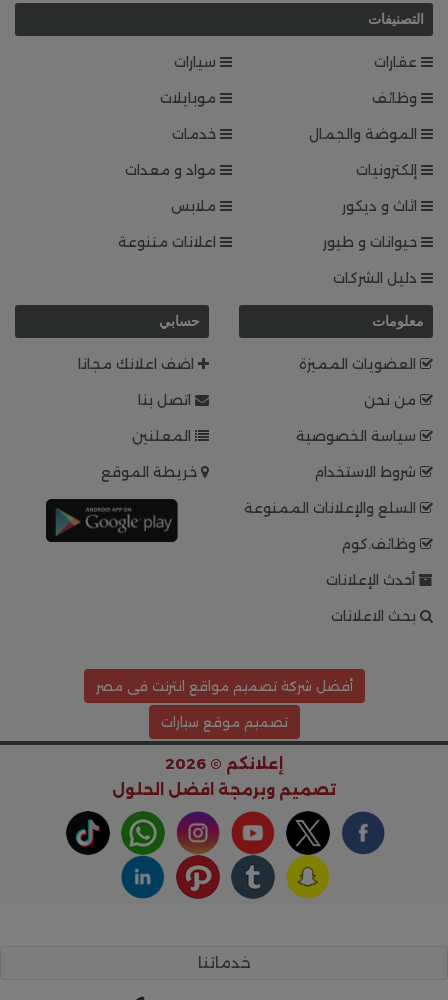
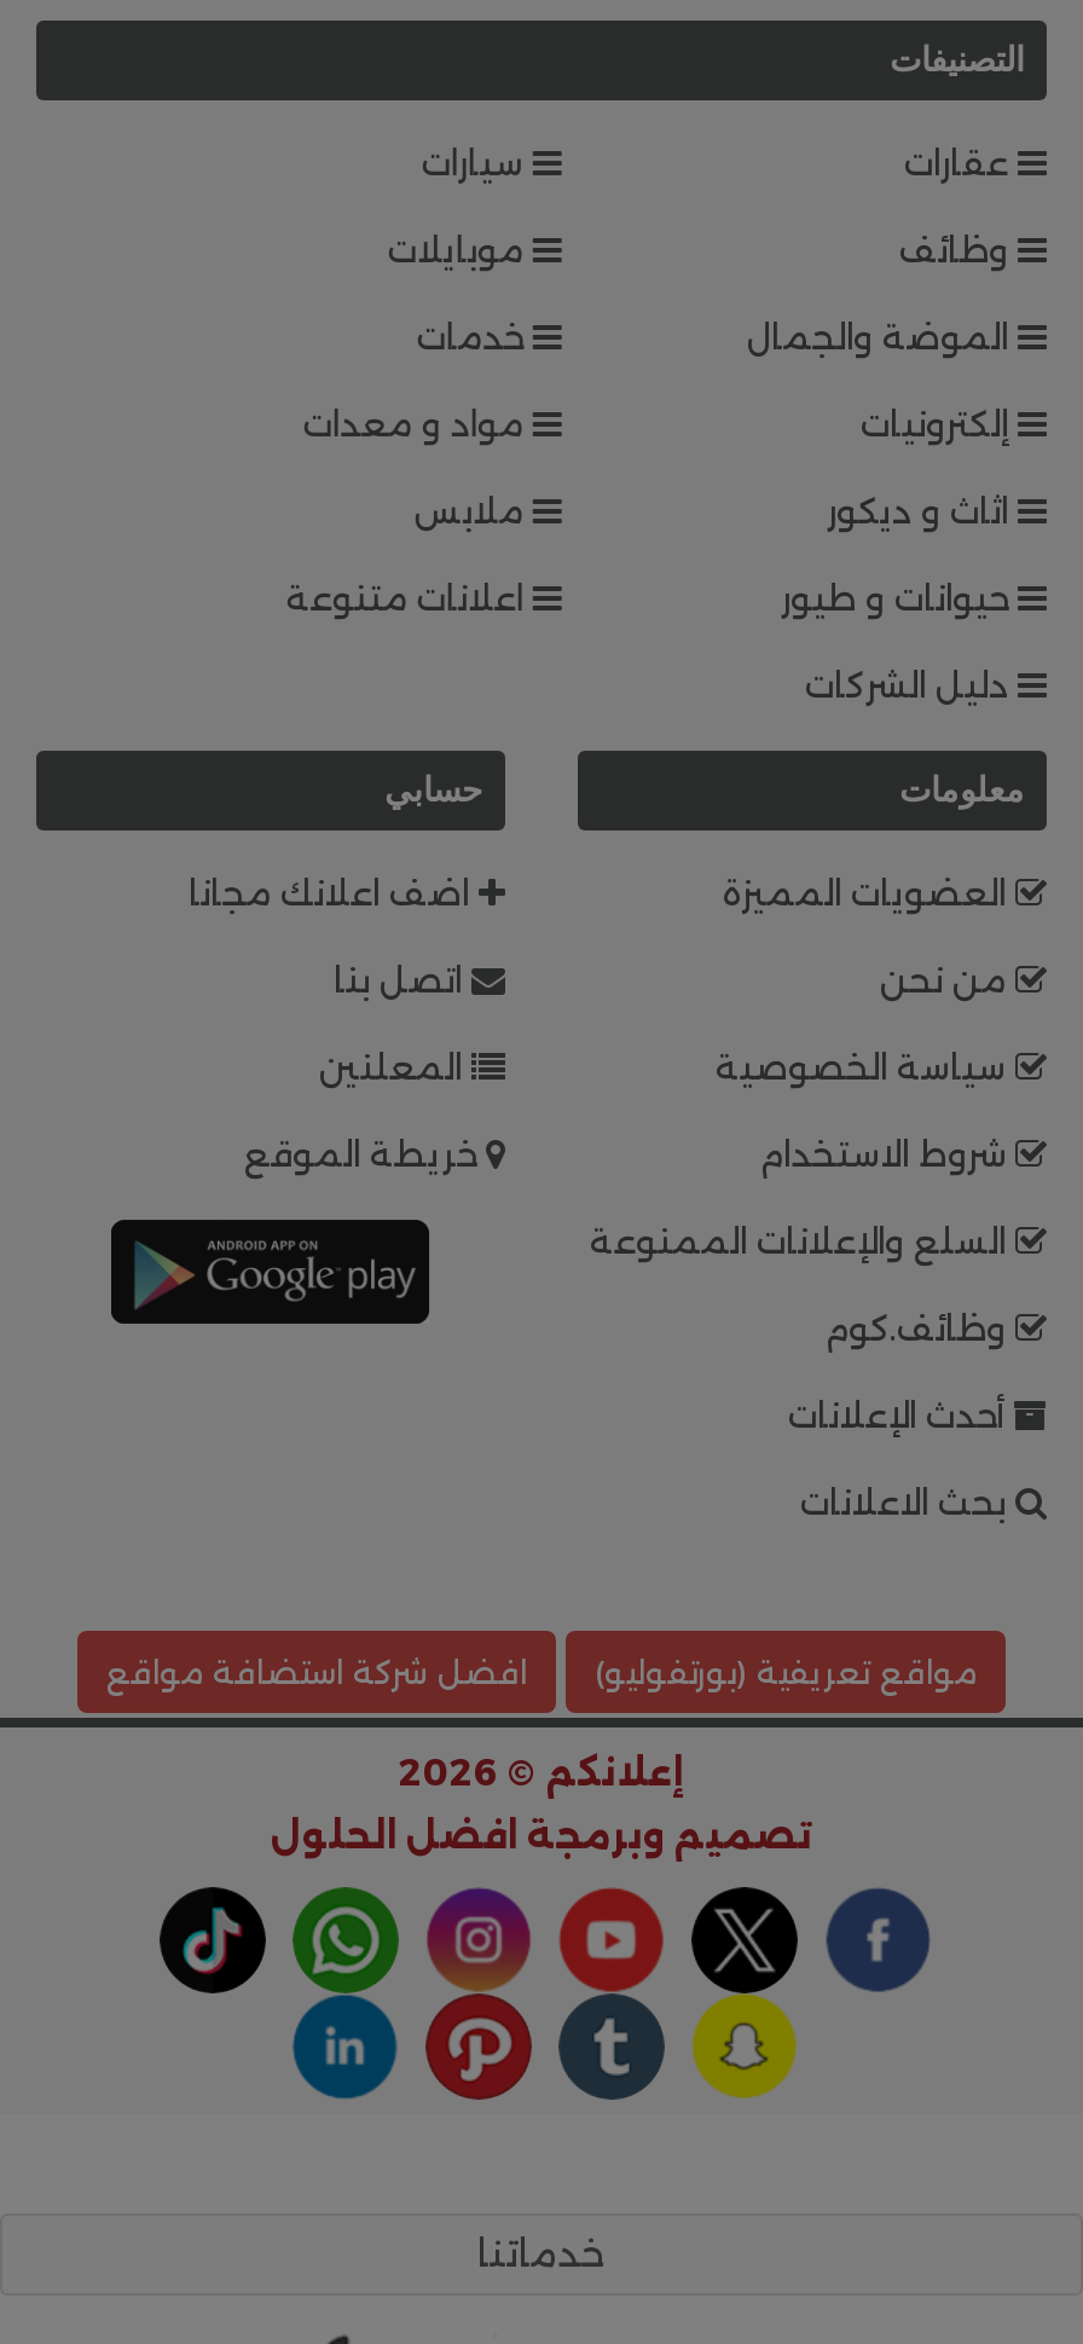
- أفضل شركة تصميم مواقع انترنت فى مصر
- تصميم موقع سيارات
+ مواقع تعريفية (بورتفوليو)
+ افضل شركة استضافة مواقع
